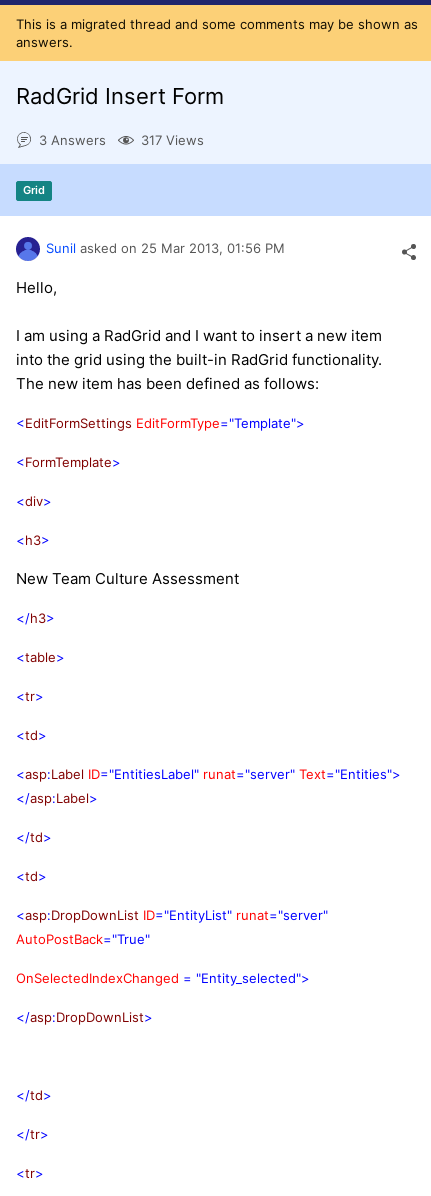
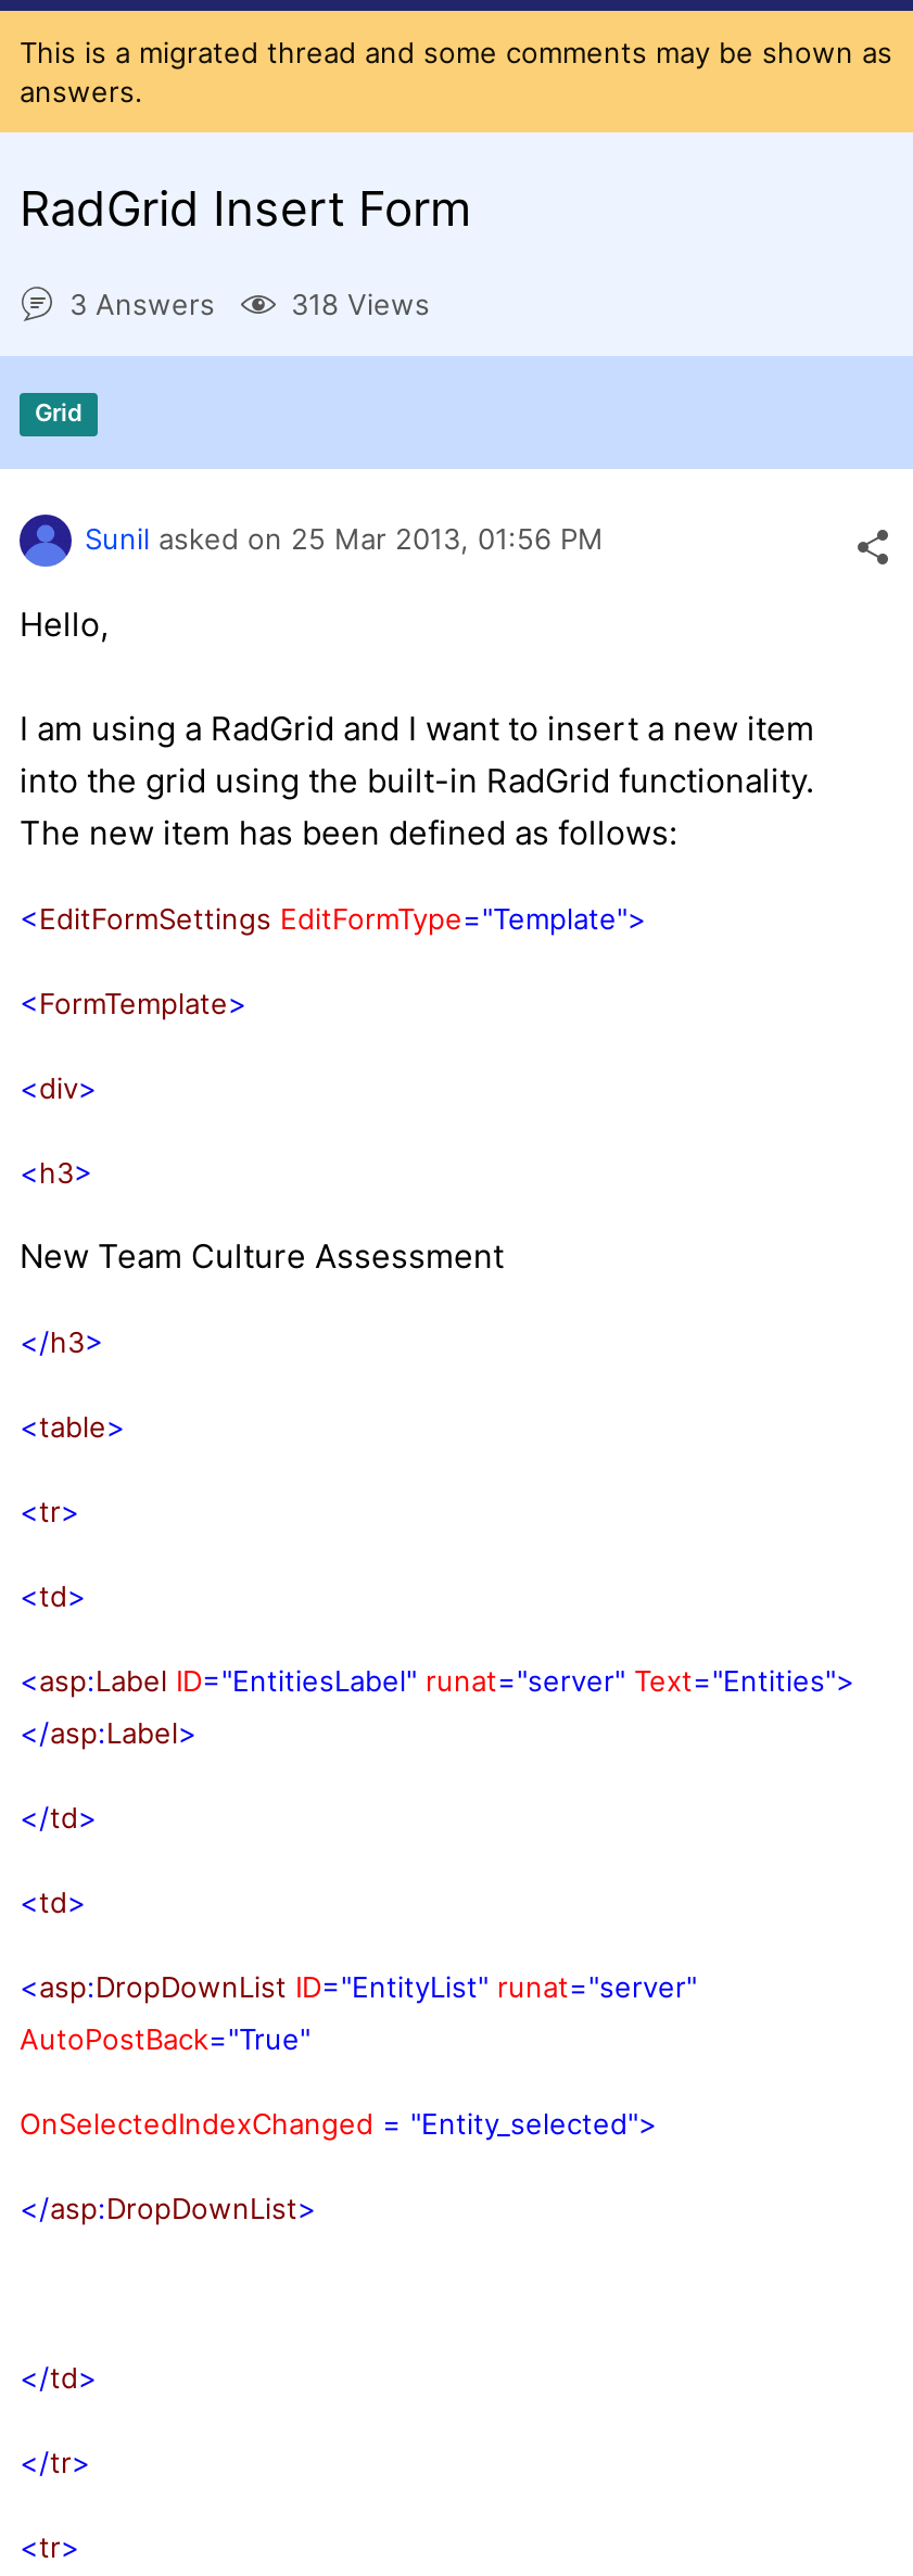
- 317 Views
+ 318 Views
